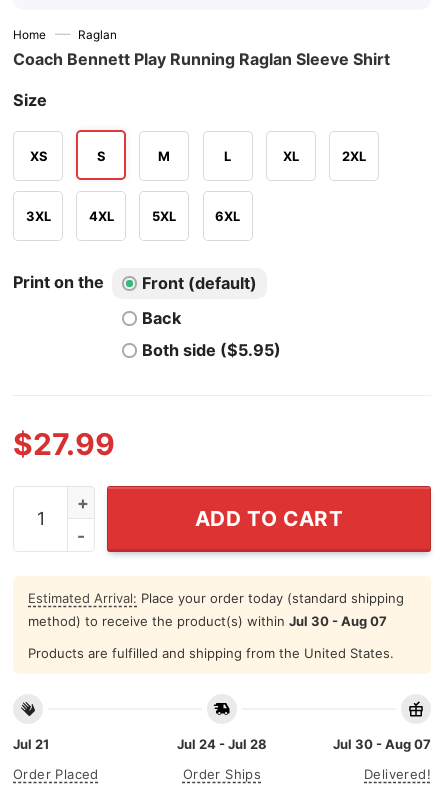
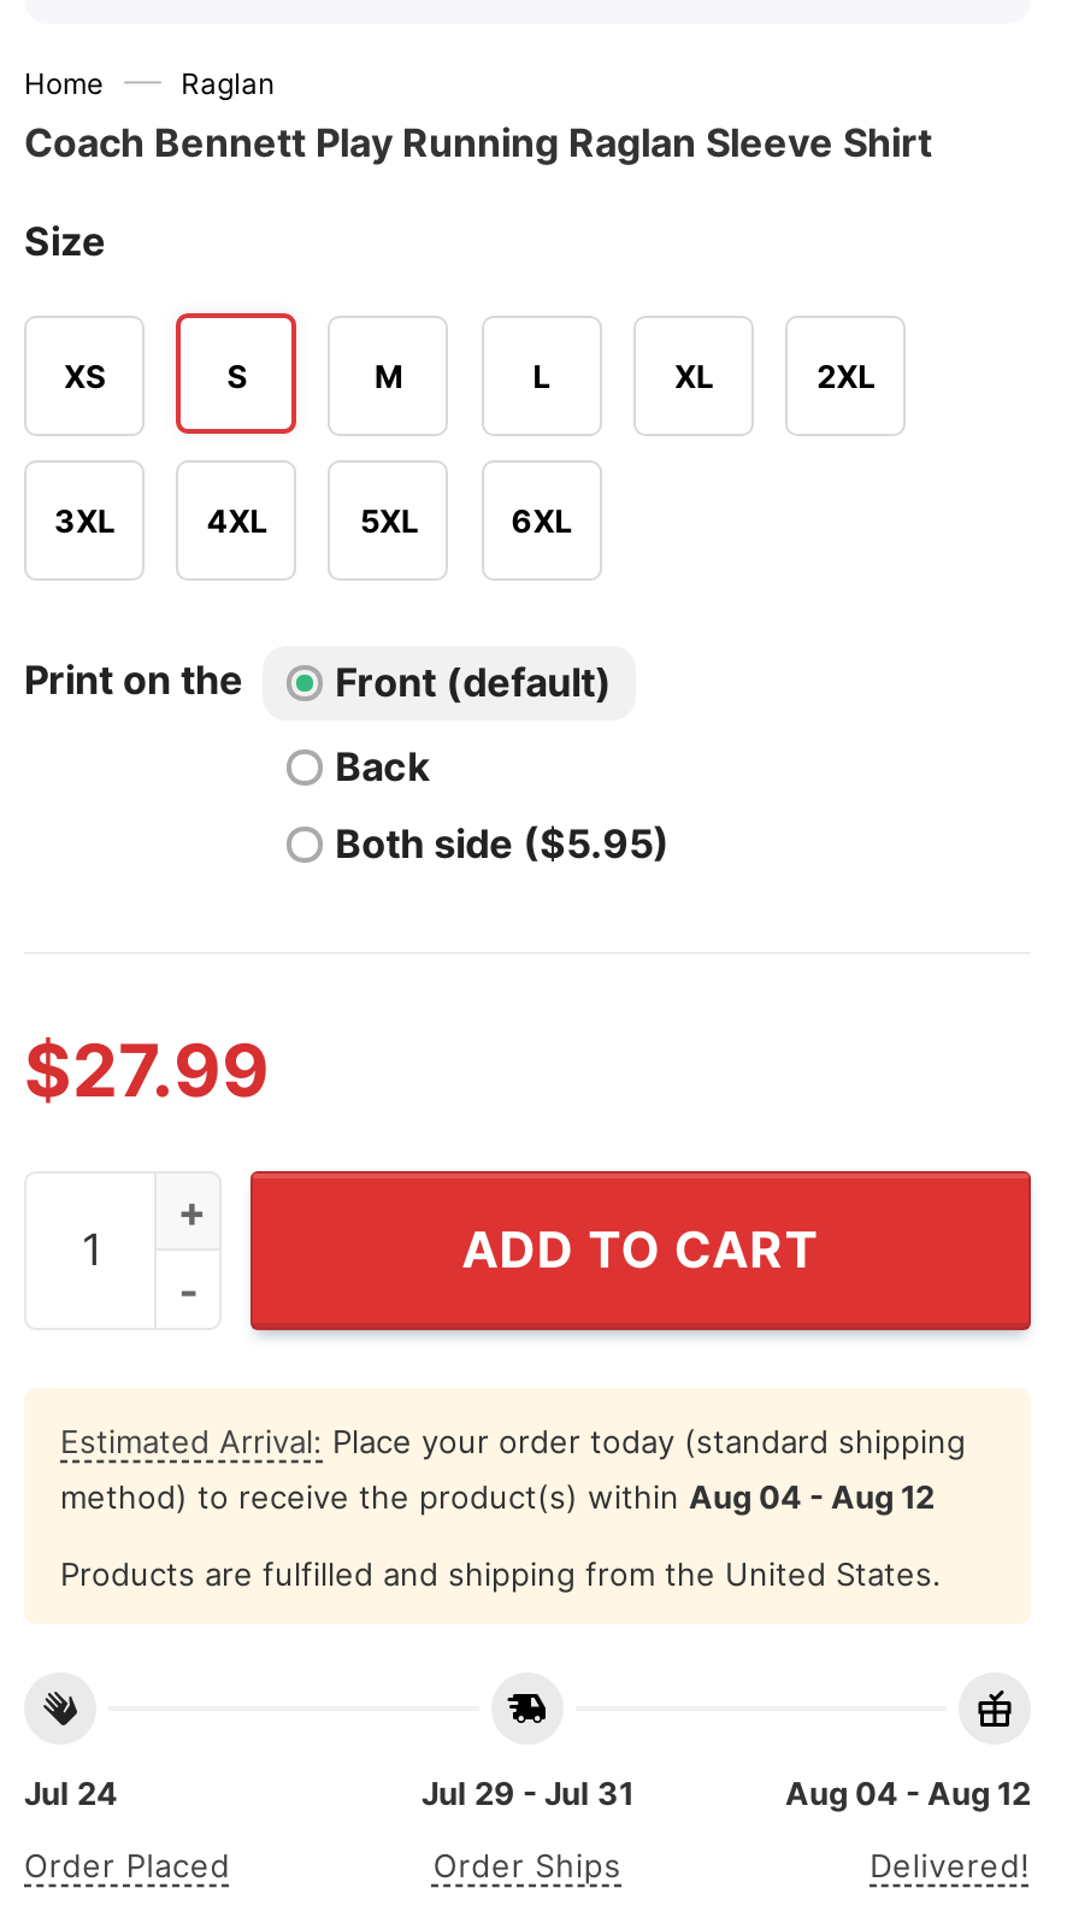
- method) to receive the product(s) within Jul 30 - Aug 07
+ method) to receive the product(s) within Aug 04 - Aug 12

- Jul 21
+ Jul 24

- Jul 24 - Jul 28
+ Jul 29 - Jul 31

- Jul 30 - Aug 07
+ Aug 04 - Aug 12
